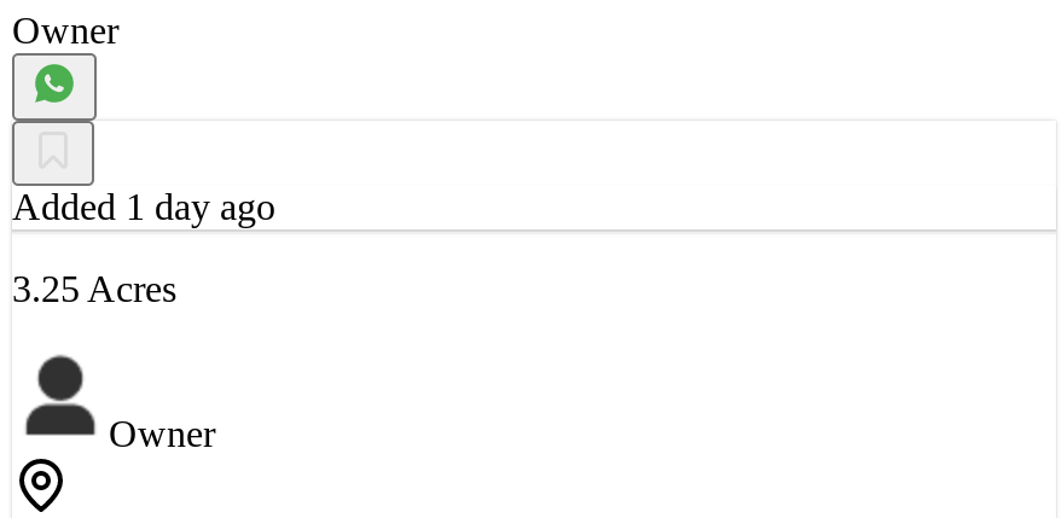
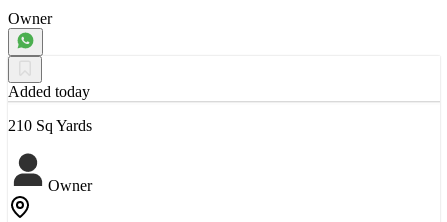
- Added 1 day ago
+ Added today

- 3.25 Acres
+ 210 Sq Yards
